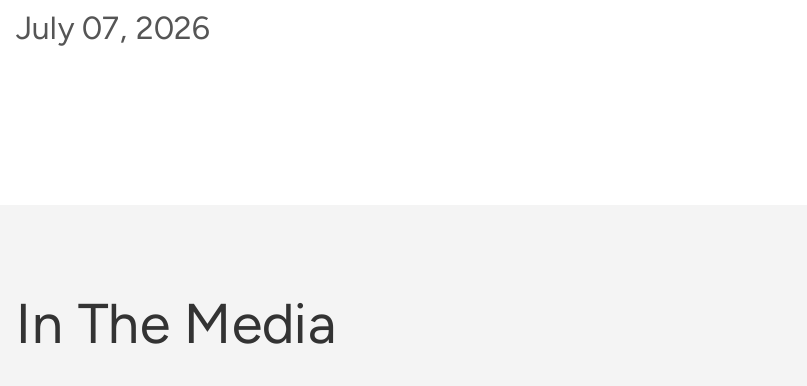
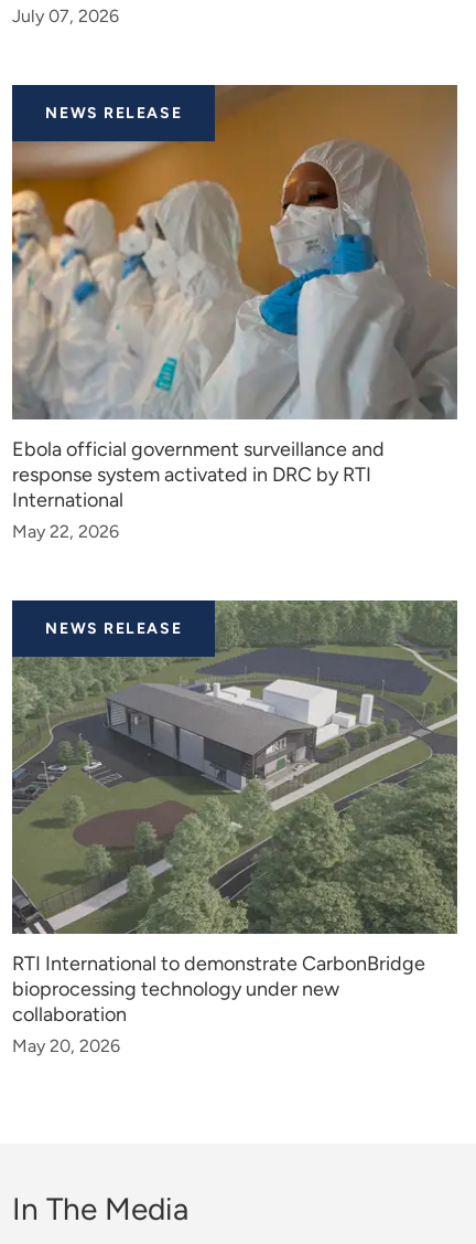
+ [image]
+ NEWS RELEASE

+ [image]
+ NEWS RELEASE

+ Ebola official government surveillance and
+ response system activated in DRC by RTI
+ International
+ May 22, 2026

+ RTI International to demonstrate CarbonBridge
+ bioprocessing technology under new
+ collaboration
+ May 20, 2026
